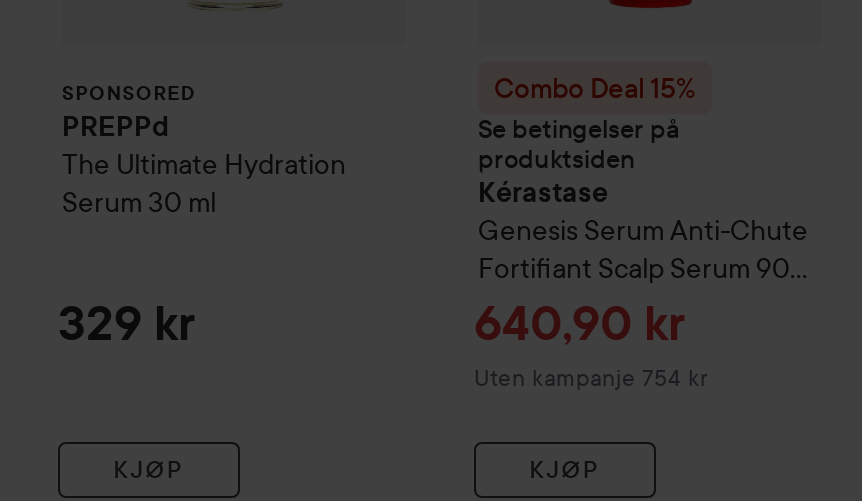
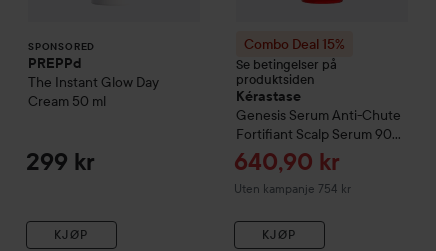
- The Ultimate Hydration
- Serum 30 ml
+ The Instant Glow Day
+ Cream 50 ml

- 329 kr
+ 299 kr
